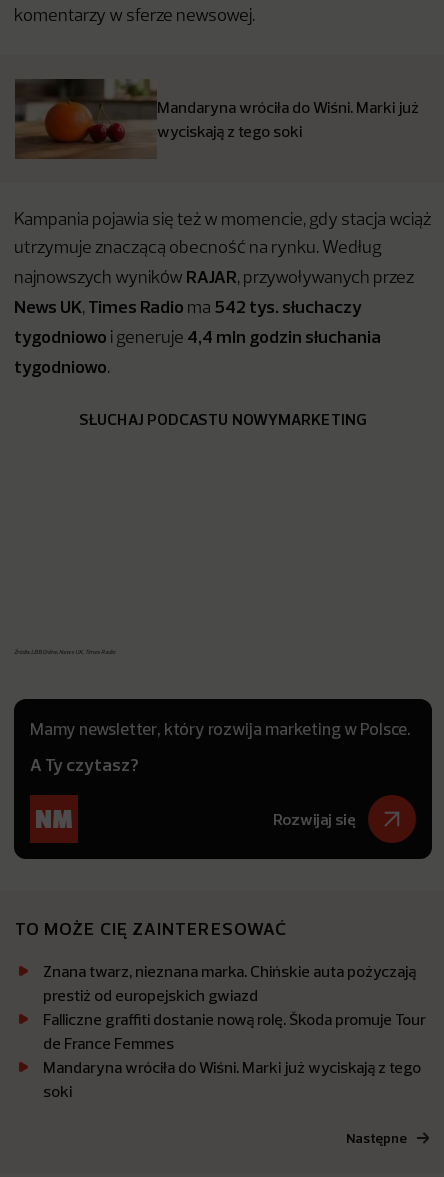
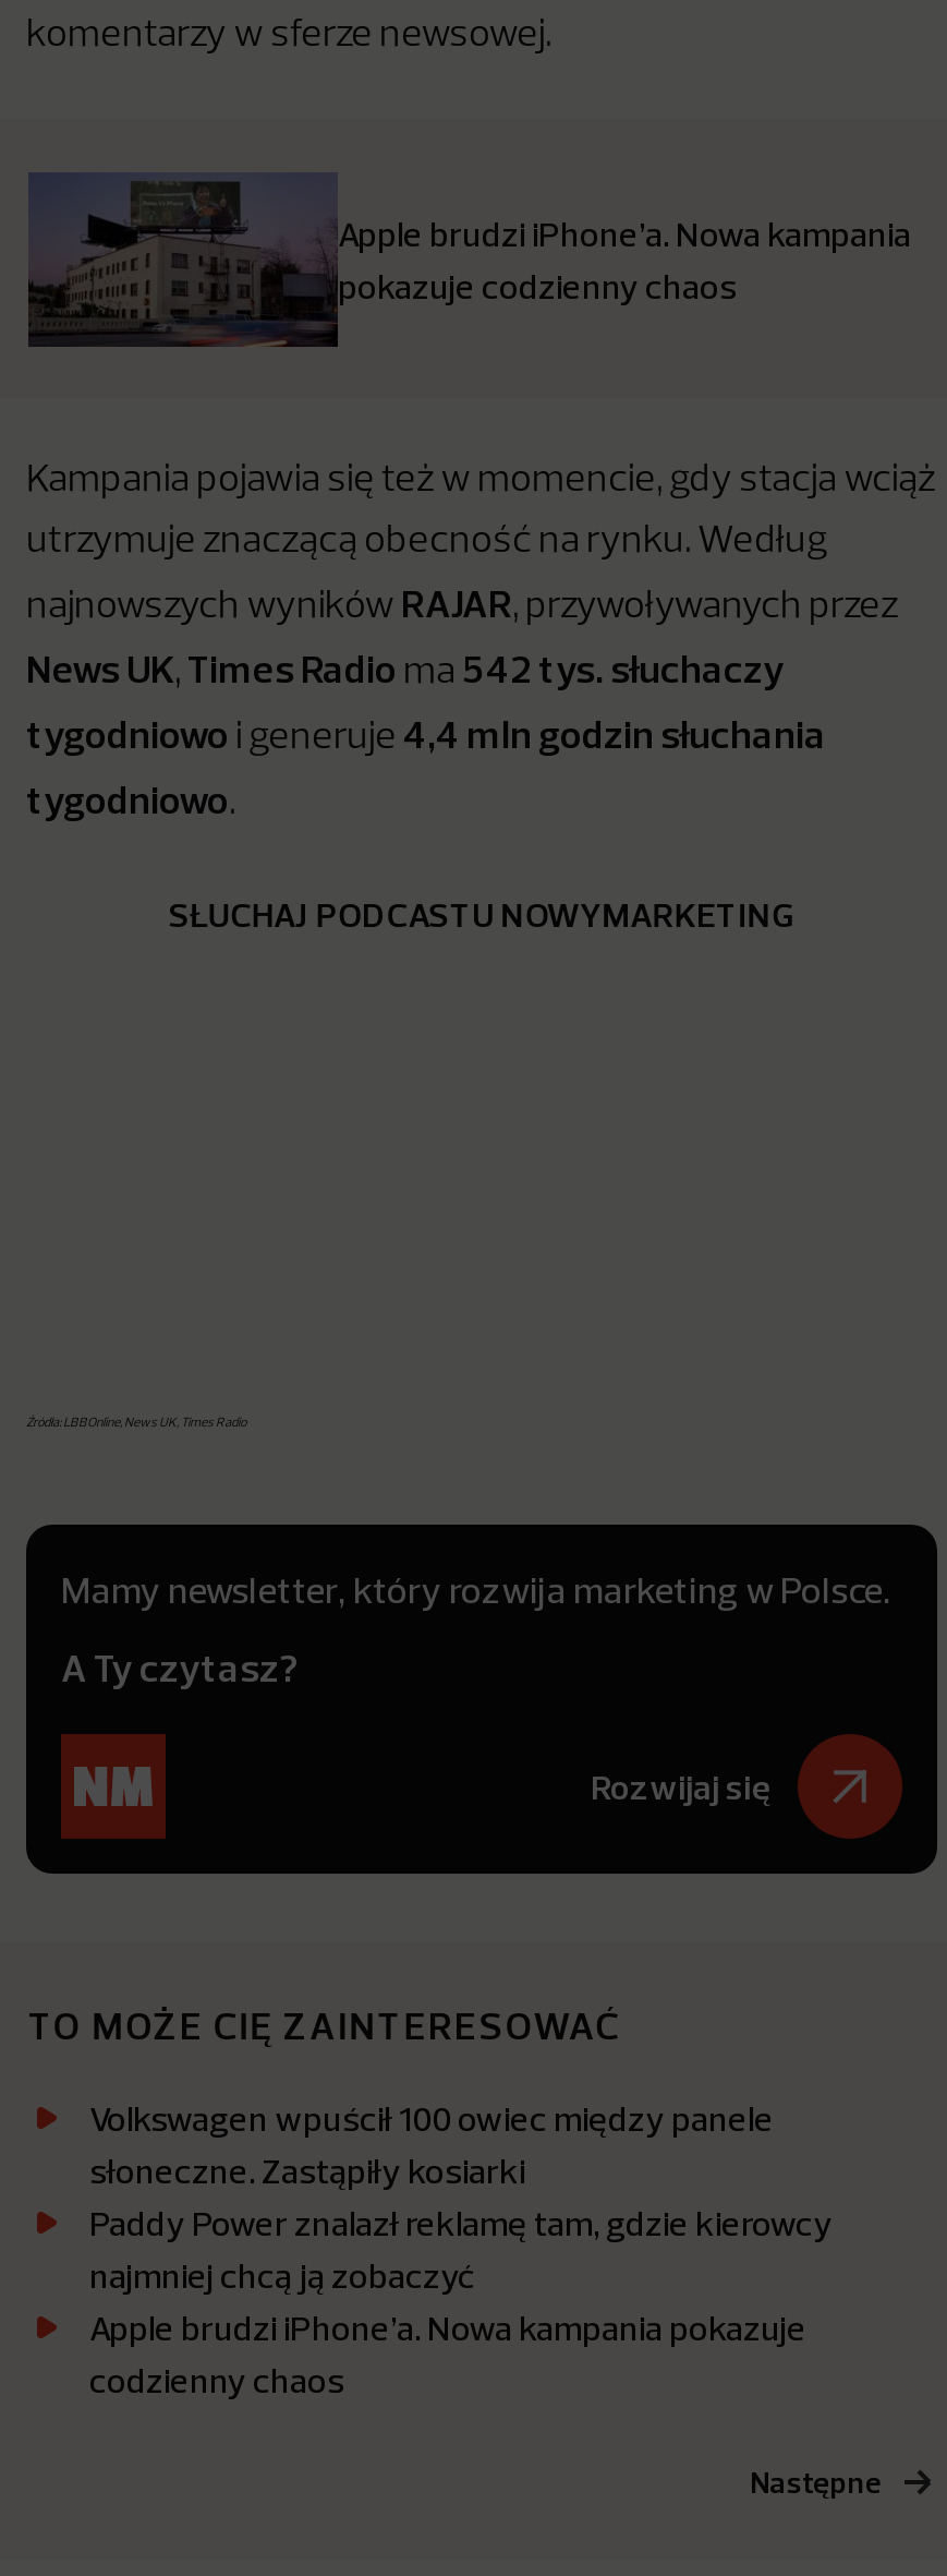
- [image]
- Mandaryna wróciła do Wiśni. Marki już
- wyciskają z tego soki
+ [image]
+ Apple brudzi iPhone’a. Nowa kampania
+ pokazuje codzienny chaos

- Znana twarz, nieznana marka. Chińskie auta pożyczają
- prestiż od europejskich gwiazd
- Falliczne graffiti dostanie nową rolę. Škoda promuje Tour
- de France Femmes
- Mandaryna wróciła do Wiśni. Marki już wyciskają z tego
- soki
+ Volkswagen wpuścił 100 owiec między panele
+ słoneczne. Zastąpiły kosiarki
+ Paddy Power znalazł reklamę tam, gdzie kierowcy
+ najmniej chcą ją zobaczyć
+ Apple brudzi iPhone’a. Nowa kampania pokazuje
+ codzienny chaos
